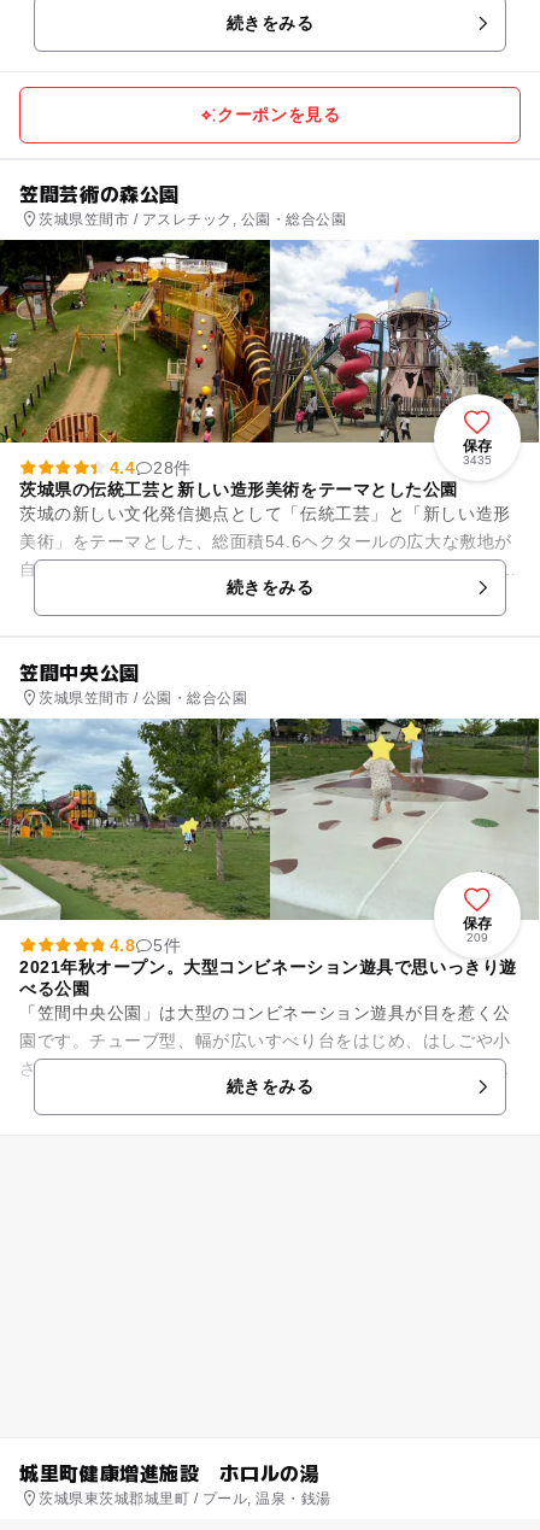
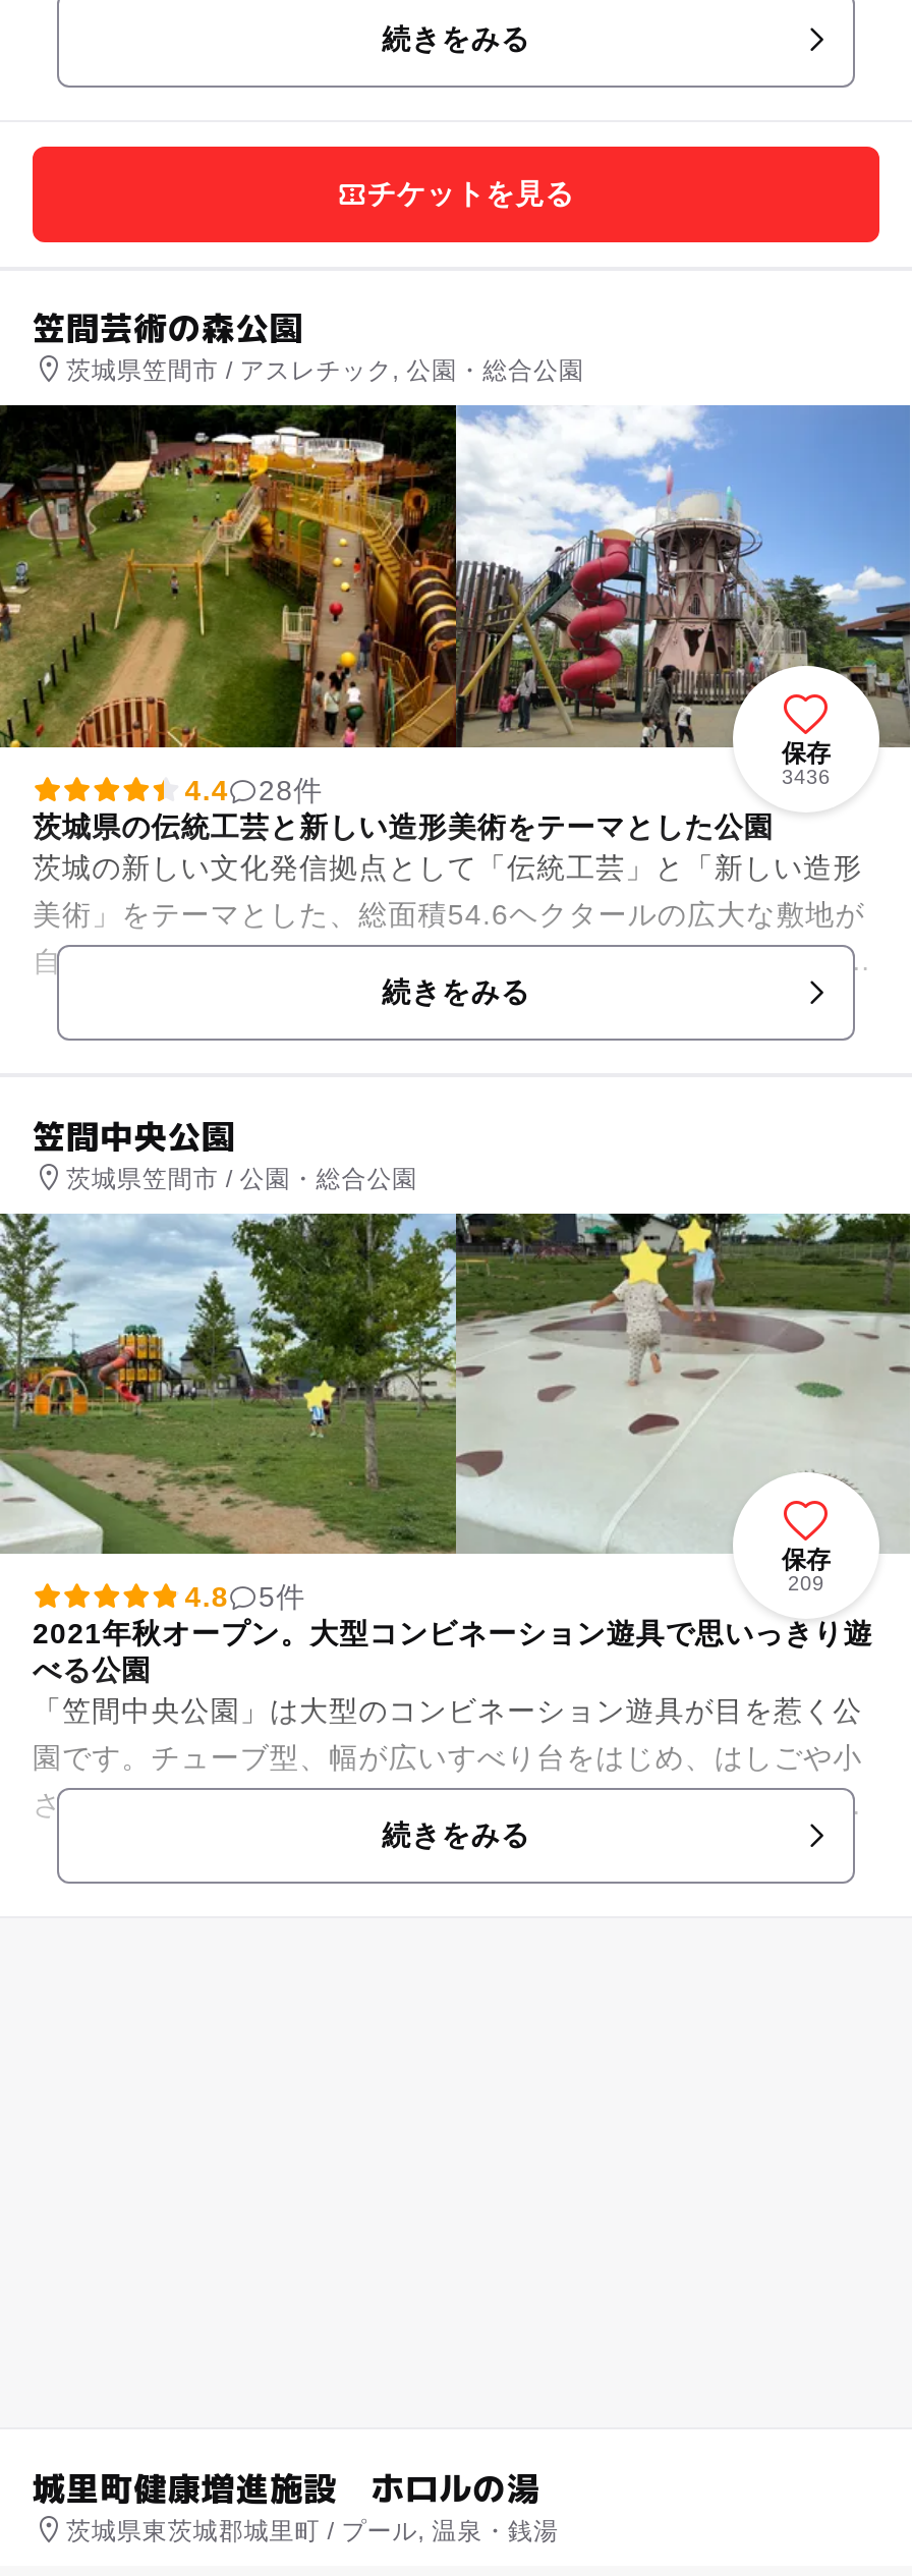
- クーポンを見る
+ チケットを見る

- 3435
+ 3436
